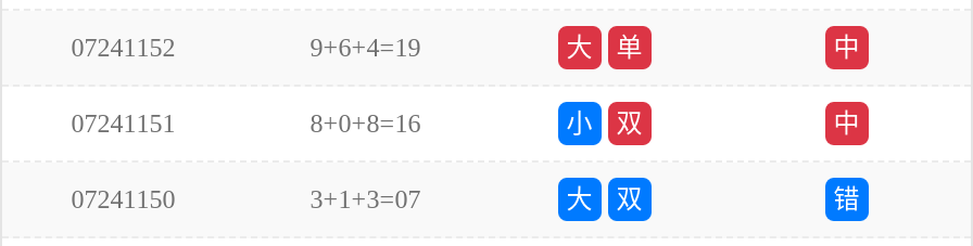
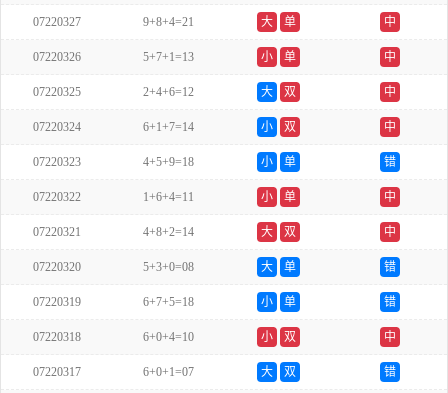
- 07241152
+ 07220327

- 9+6+4=19
+ 9+8+4=21

- 07241151
- 8+0+8=16
+ 07220326
+ 5+7+1=13
+ 小
+ 单
+ 中
+ 07220325
+ 2+4+6=12
+ 大
+ 双
+ 中
+ 07220324
+ 6+1+7=14

- 07241150
- 3+1+3=07
+ 07220323
+ 4+5+9=18
+ 小
+ 单
+ 错
+ 07220322
+ 1+6+4=11
+ 小
+ 单
+ 中
+ 07220321
+ 4+8+2=14
+ 大
+ 双
+ 中
+ 07220320
+ 5+3+0=08
+ 大
+ 单
+ 错
+ 07220319
+ 6+7+5=18
+ 小
+ 单
+ 错
+ 07220318
+ 6+0+4=10
+ 小
+ 双
+ 中
+ 07220317
+ 6+0+1=07
